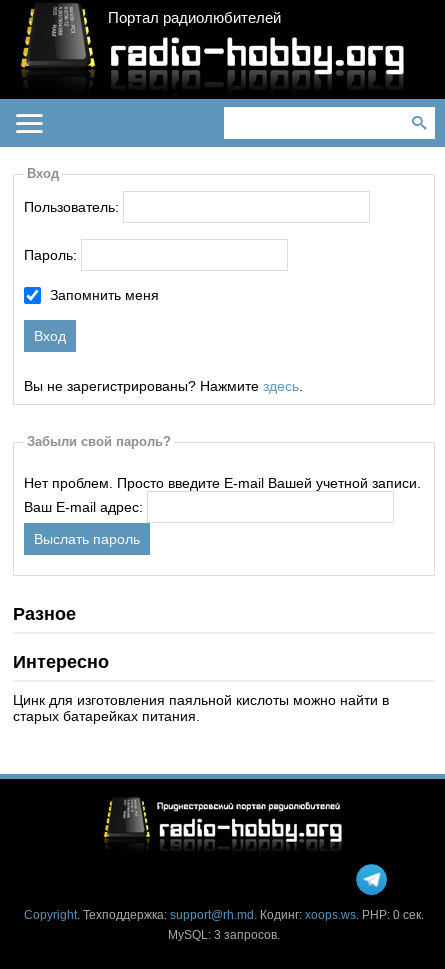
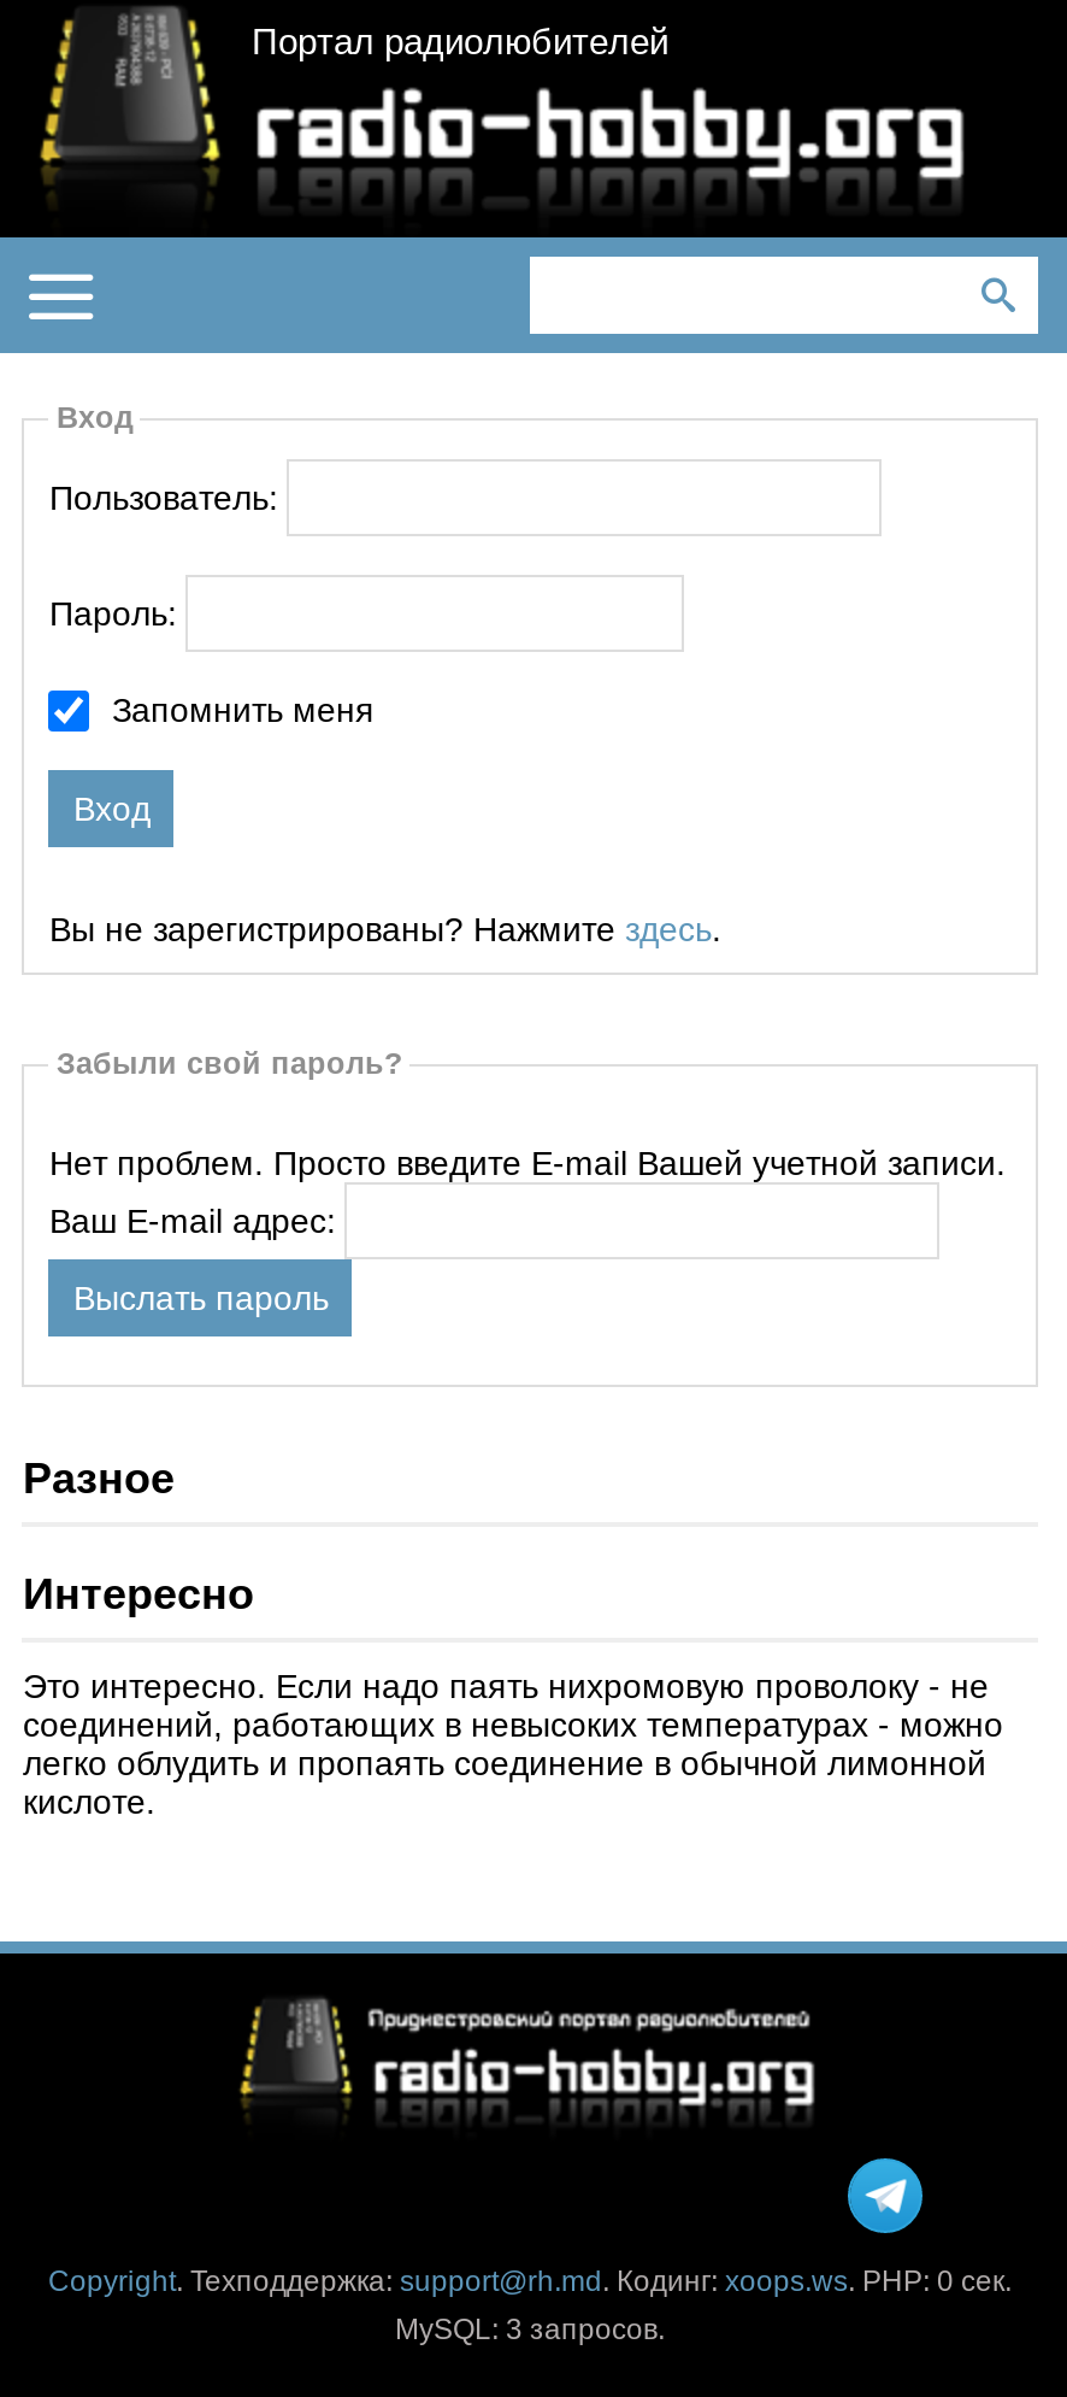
- Цинк для изготовления паяльной кислоты можно найти в
- старых батарейках питания.
+ Это интересно. Если надо паять нихромовую проволоку - не
+ соединений, работающих в невысоких температурах - можно
+ легко облудить и пропаять соединение в обычной лимонной
+ кислоте.
